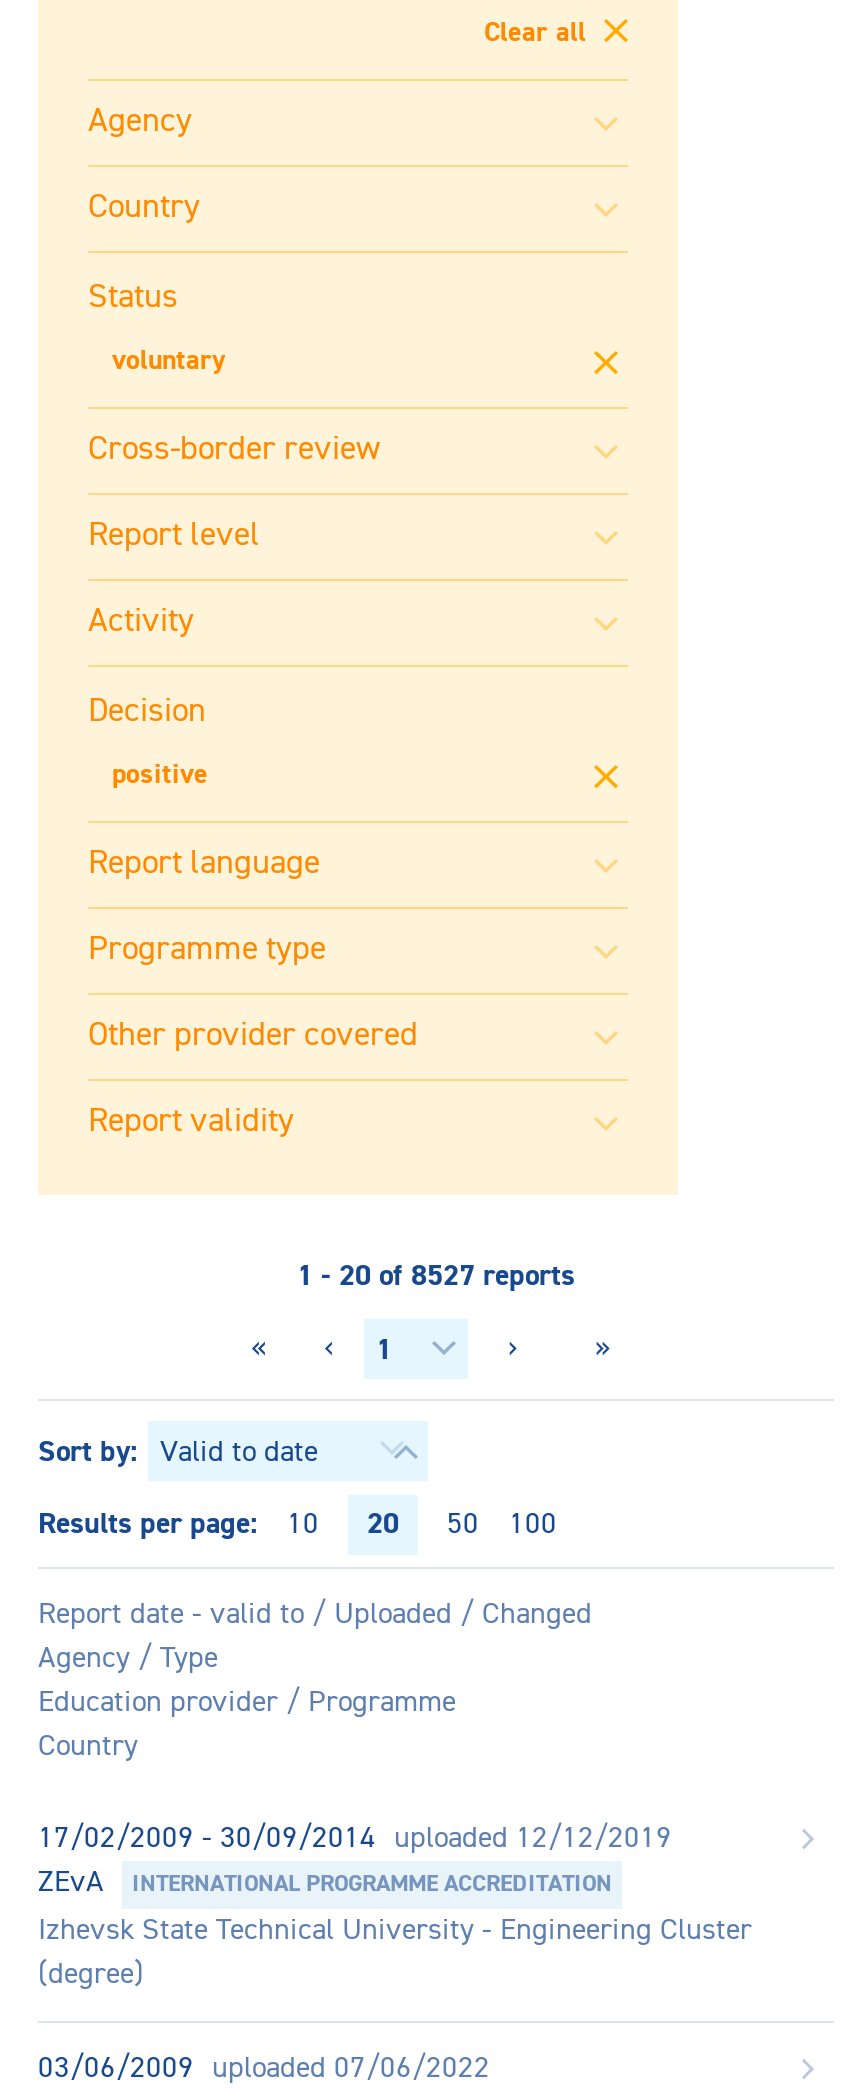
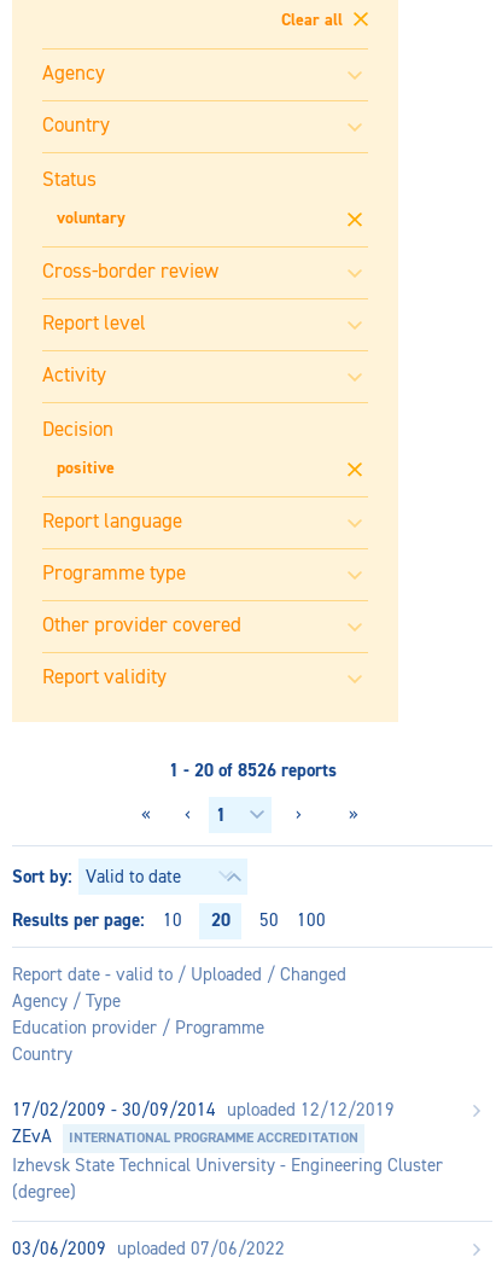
- 1 - 20 of 8527 reports
+ 1 - 20 of 8526 reports
